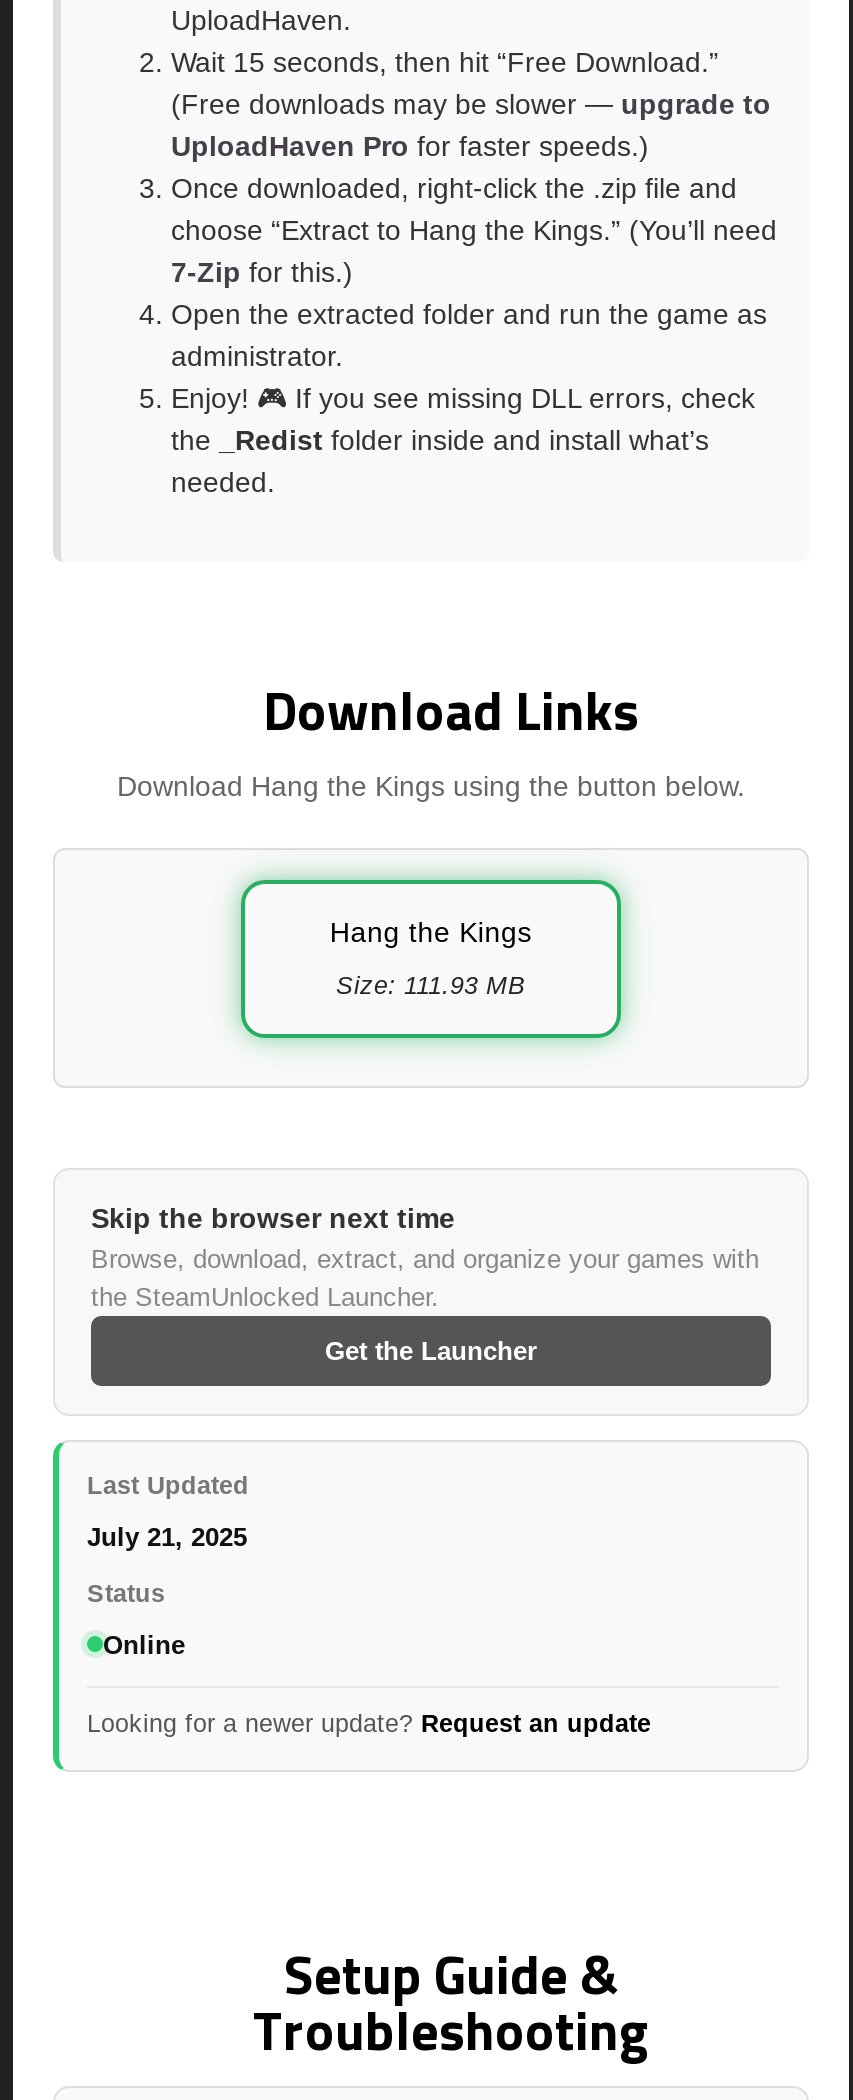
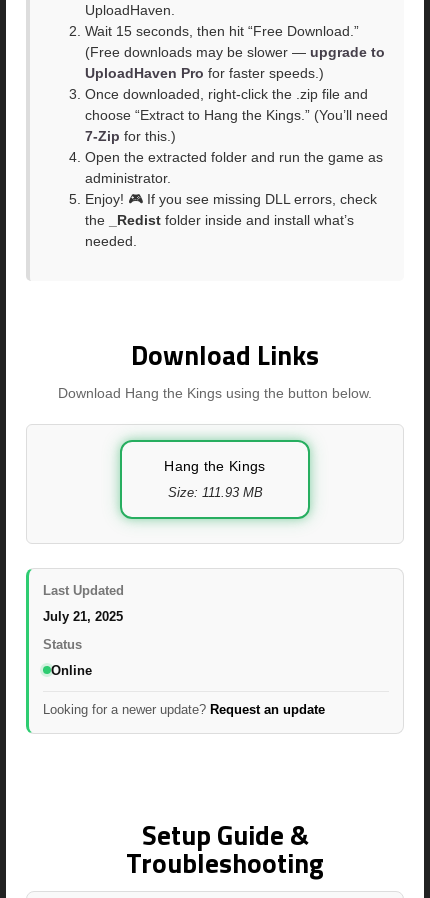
- Skip the browser next time
- Browse, download, extract, and organize your games with
- the SteamUnlocked Launcher.
- Get the Launcher
